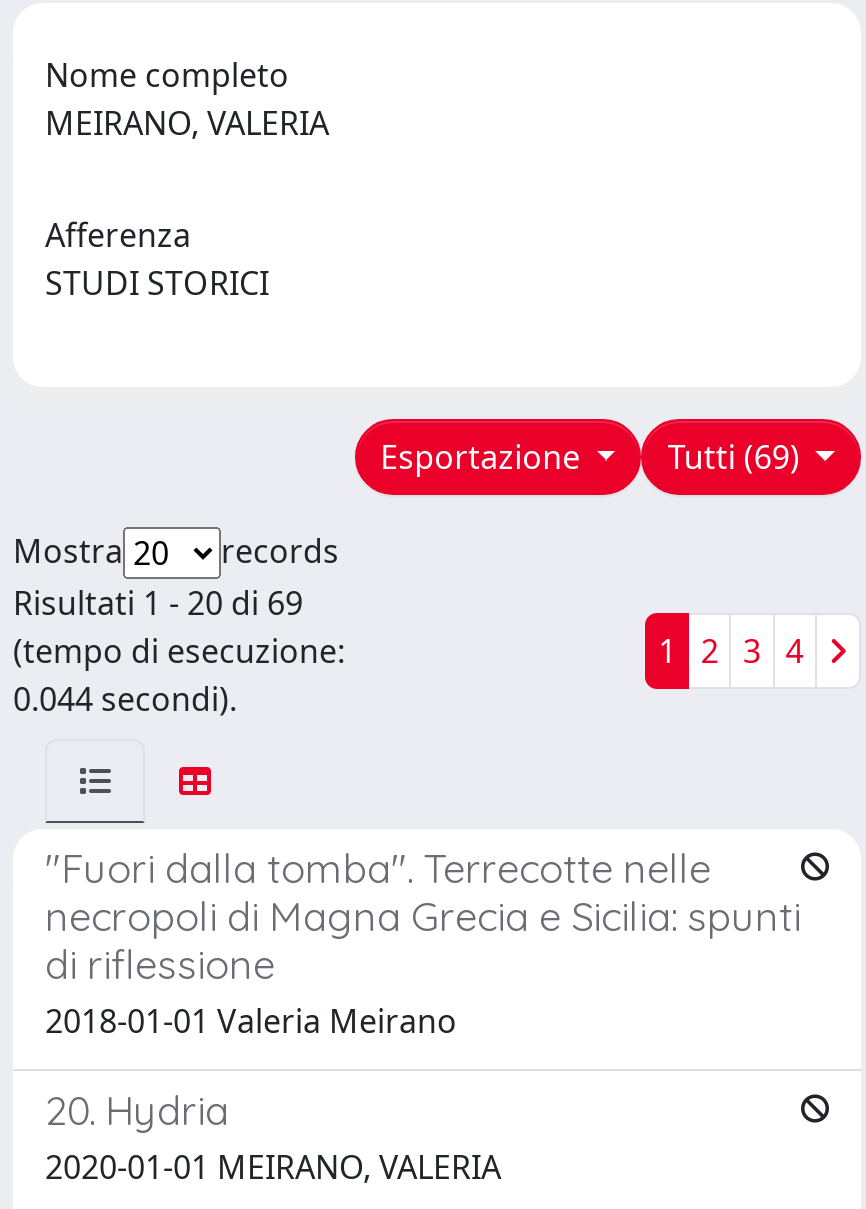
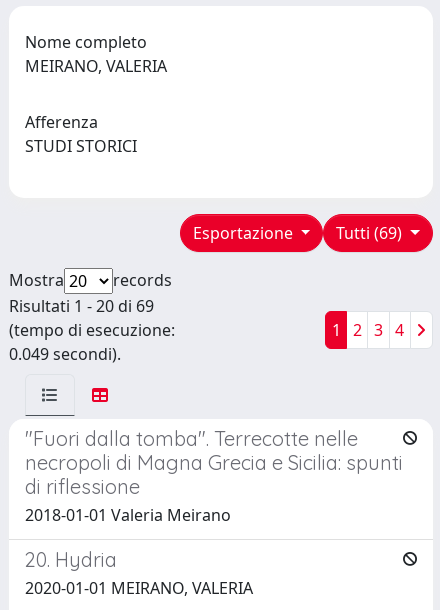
- 0.044 secondi).
+ 0.049 secondi).
